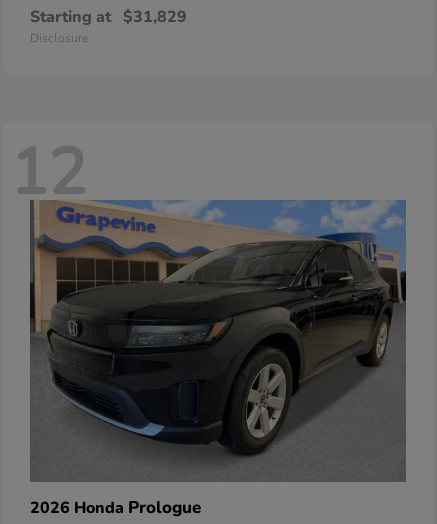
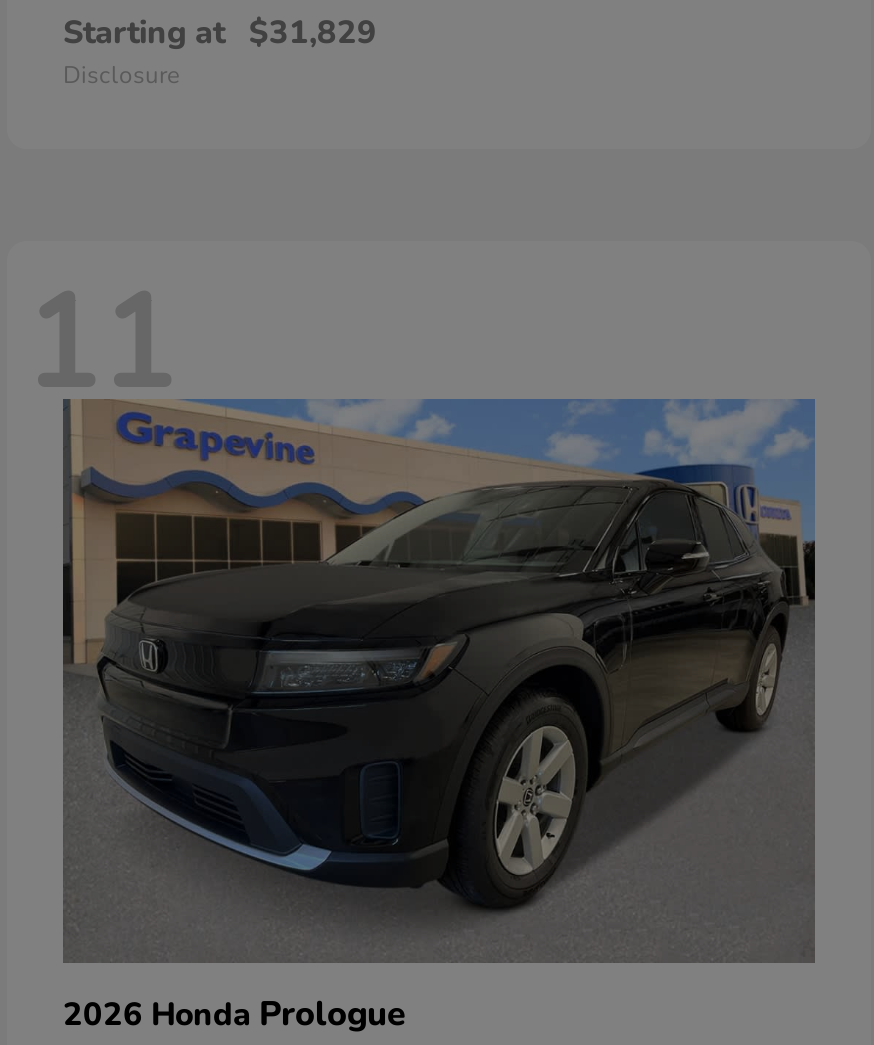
- 12
+ 11
